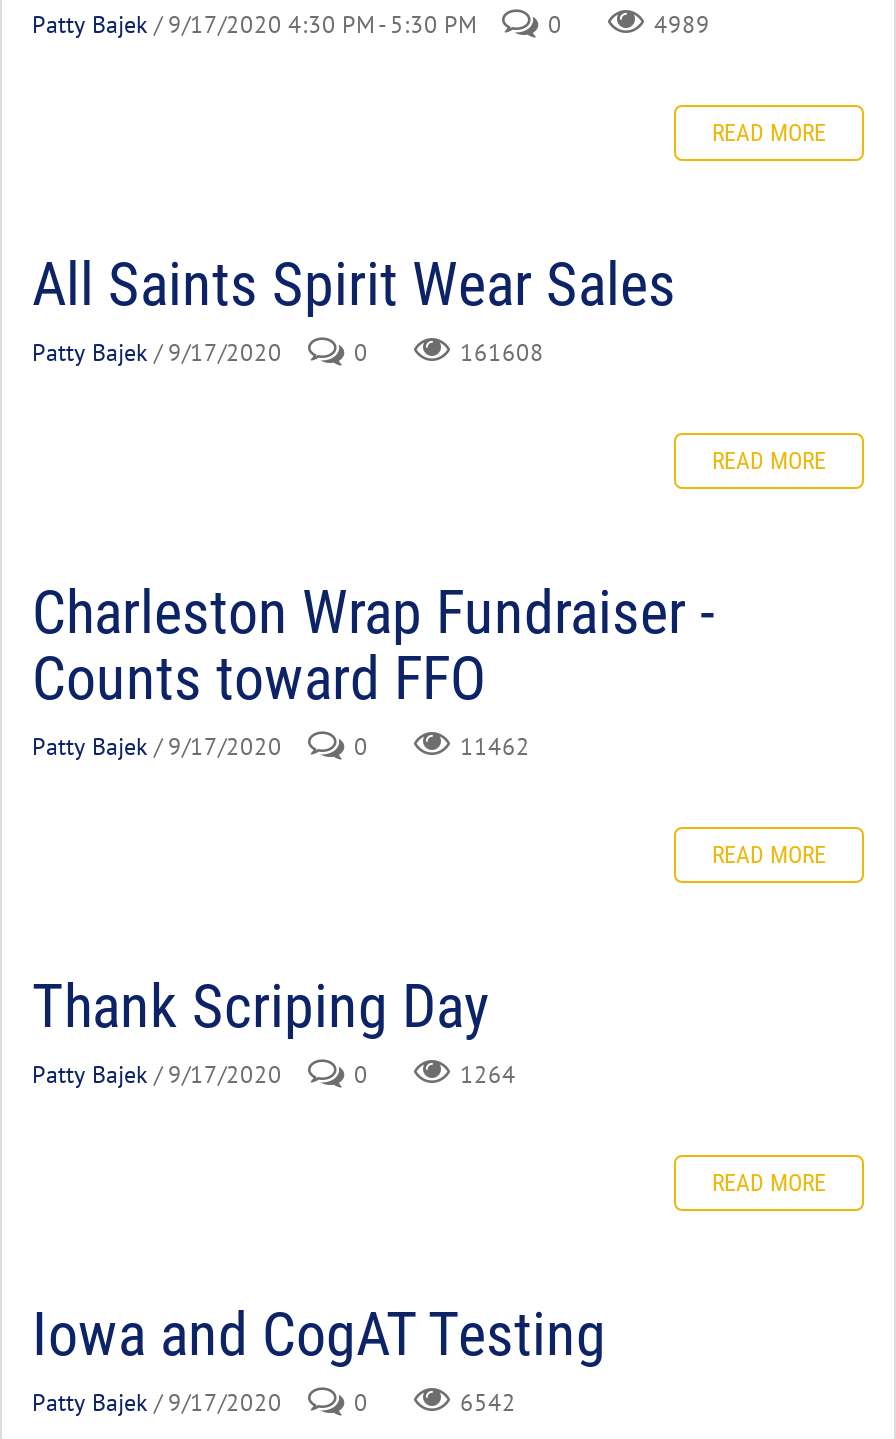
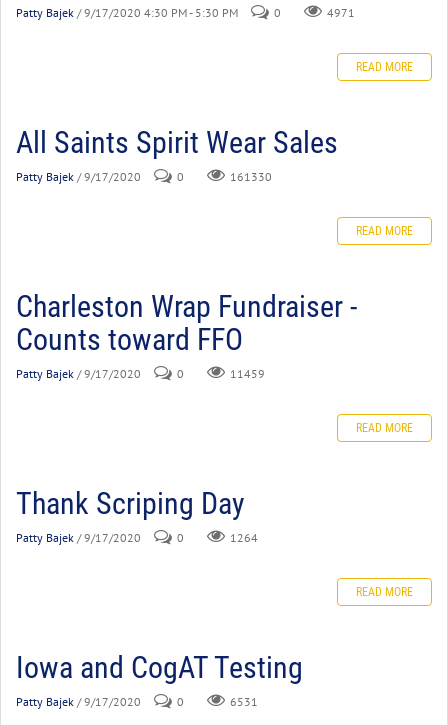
- 4989
+ 4971

- 161608
+ 161330

- 11462
+ 11459

- 6542
+ 6531
